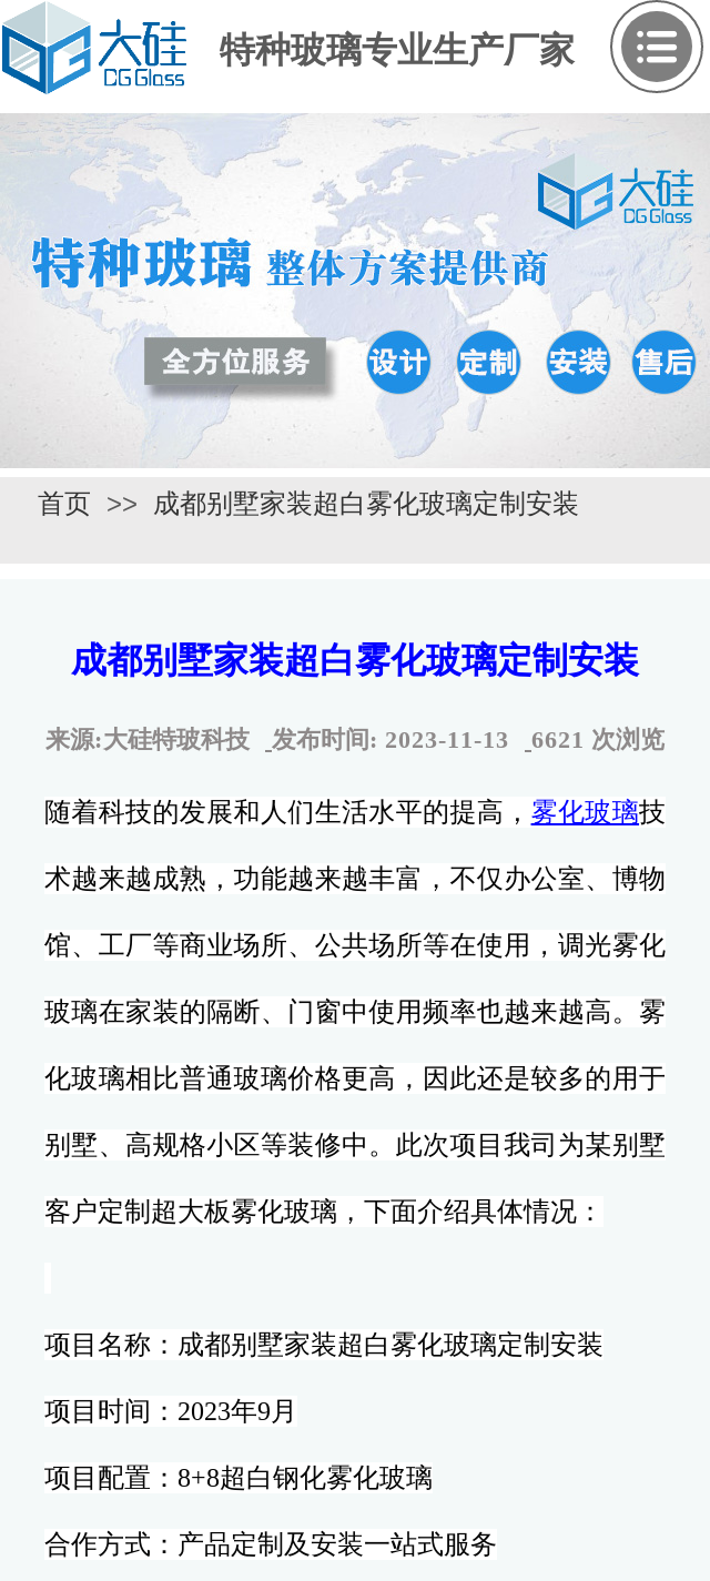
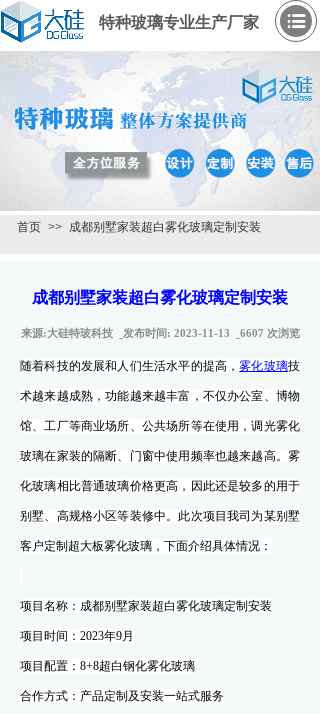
- 来源:大硅特玻科技 发布时间: 2023-11-13 6621次浏览
+ 来源:大硅特玻科技 发布时间: 2023-11-13 6607次浏览
